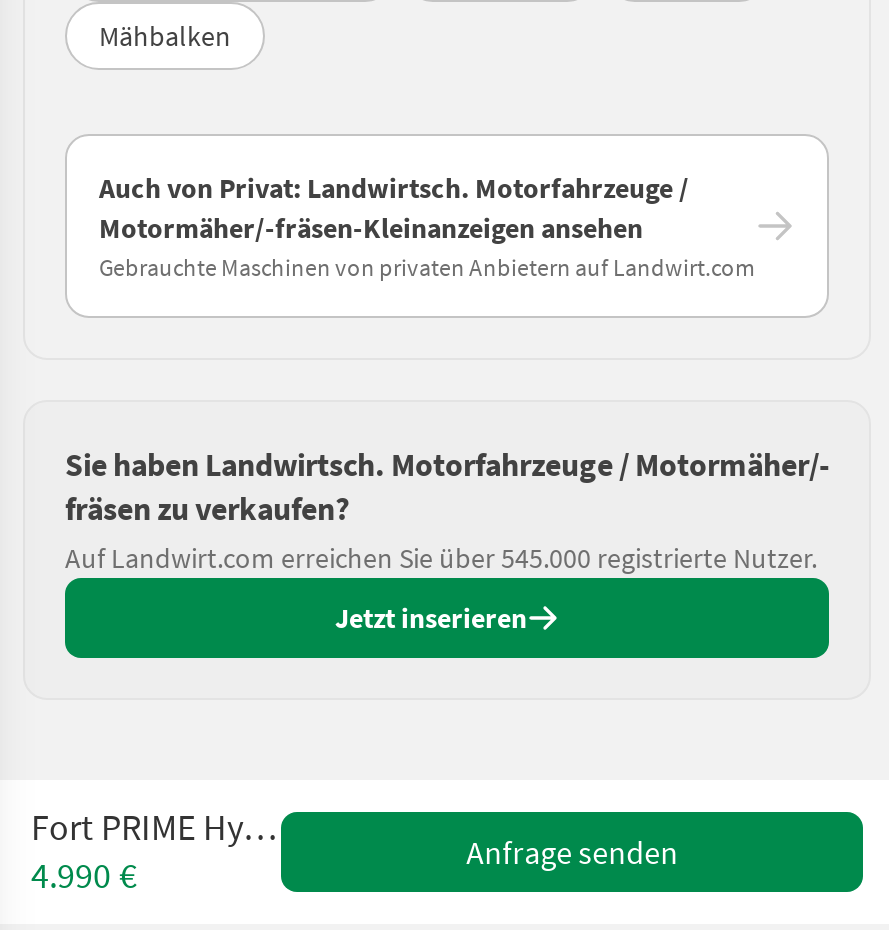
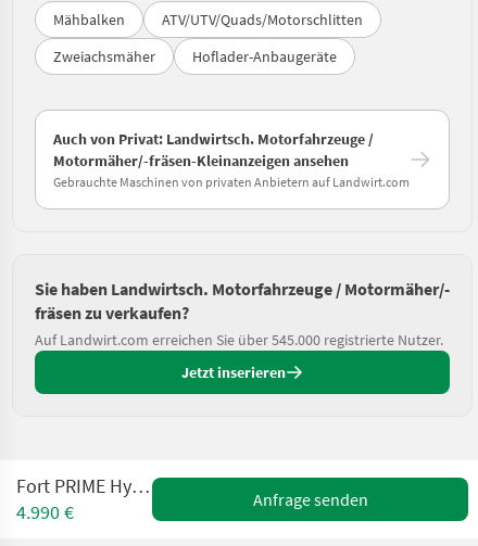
+ ATV/UTV/Quads/Motorschlitten
+ Zweiachsmäher
+ Hoflader-Anbaugeräte
